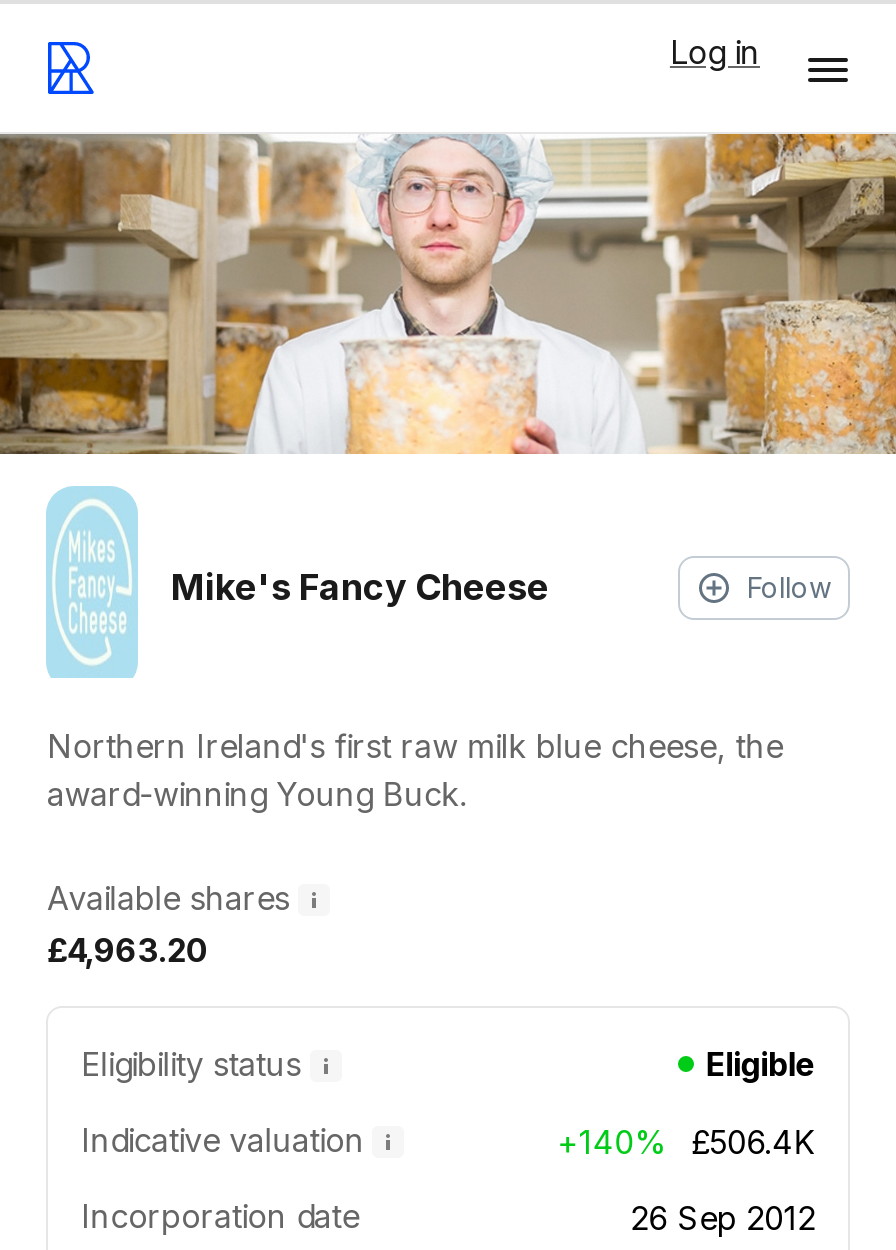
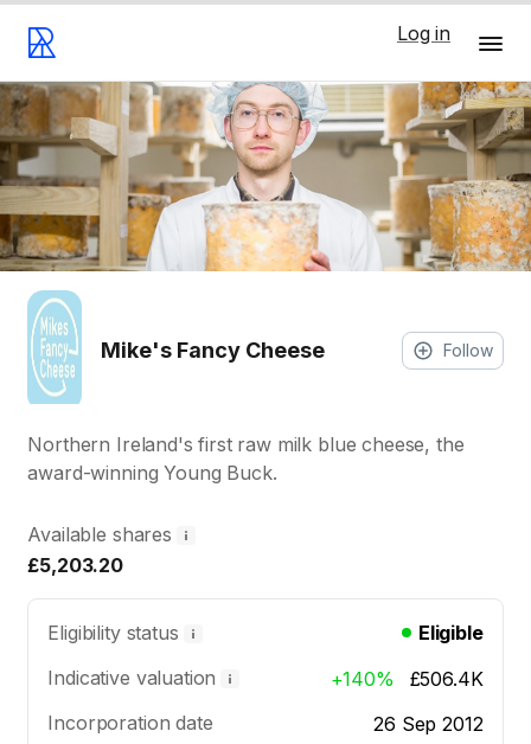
- £4,963.20
+ £5,203.20
